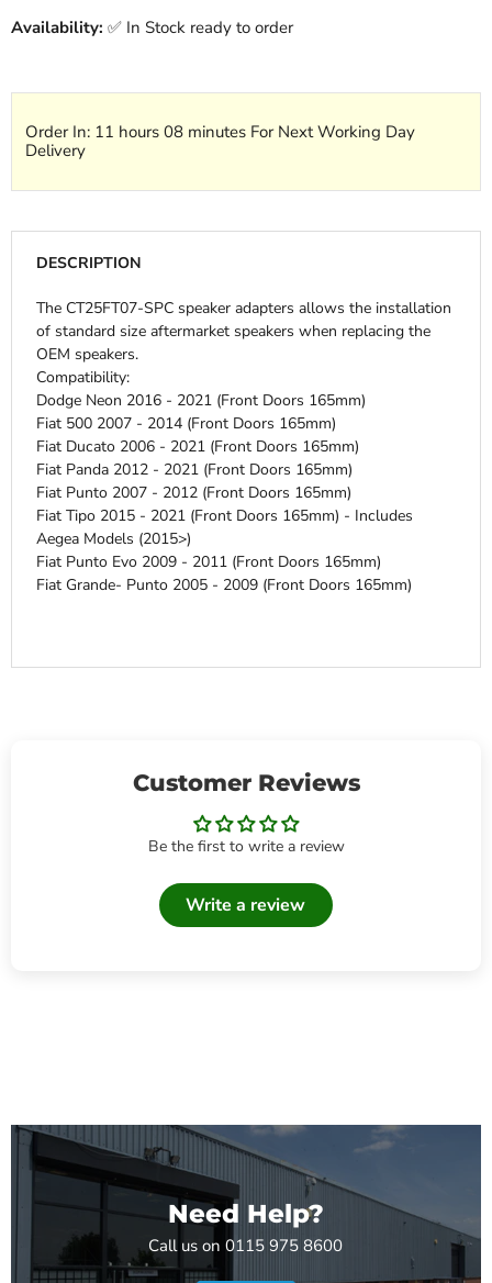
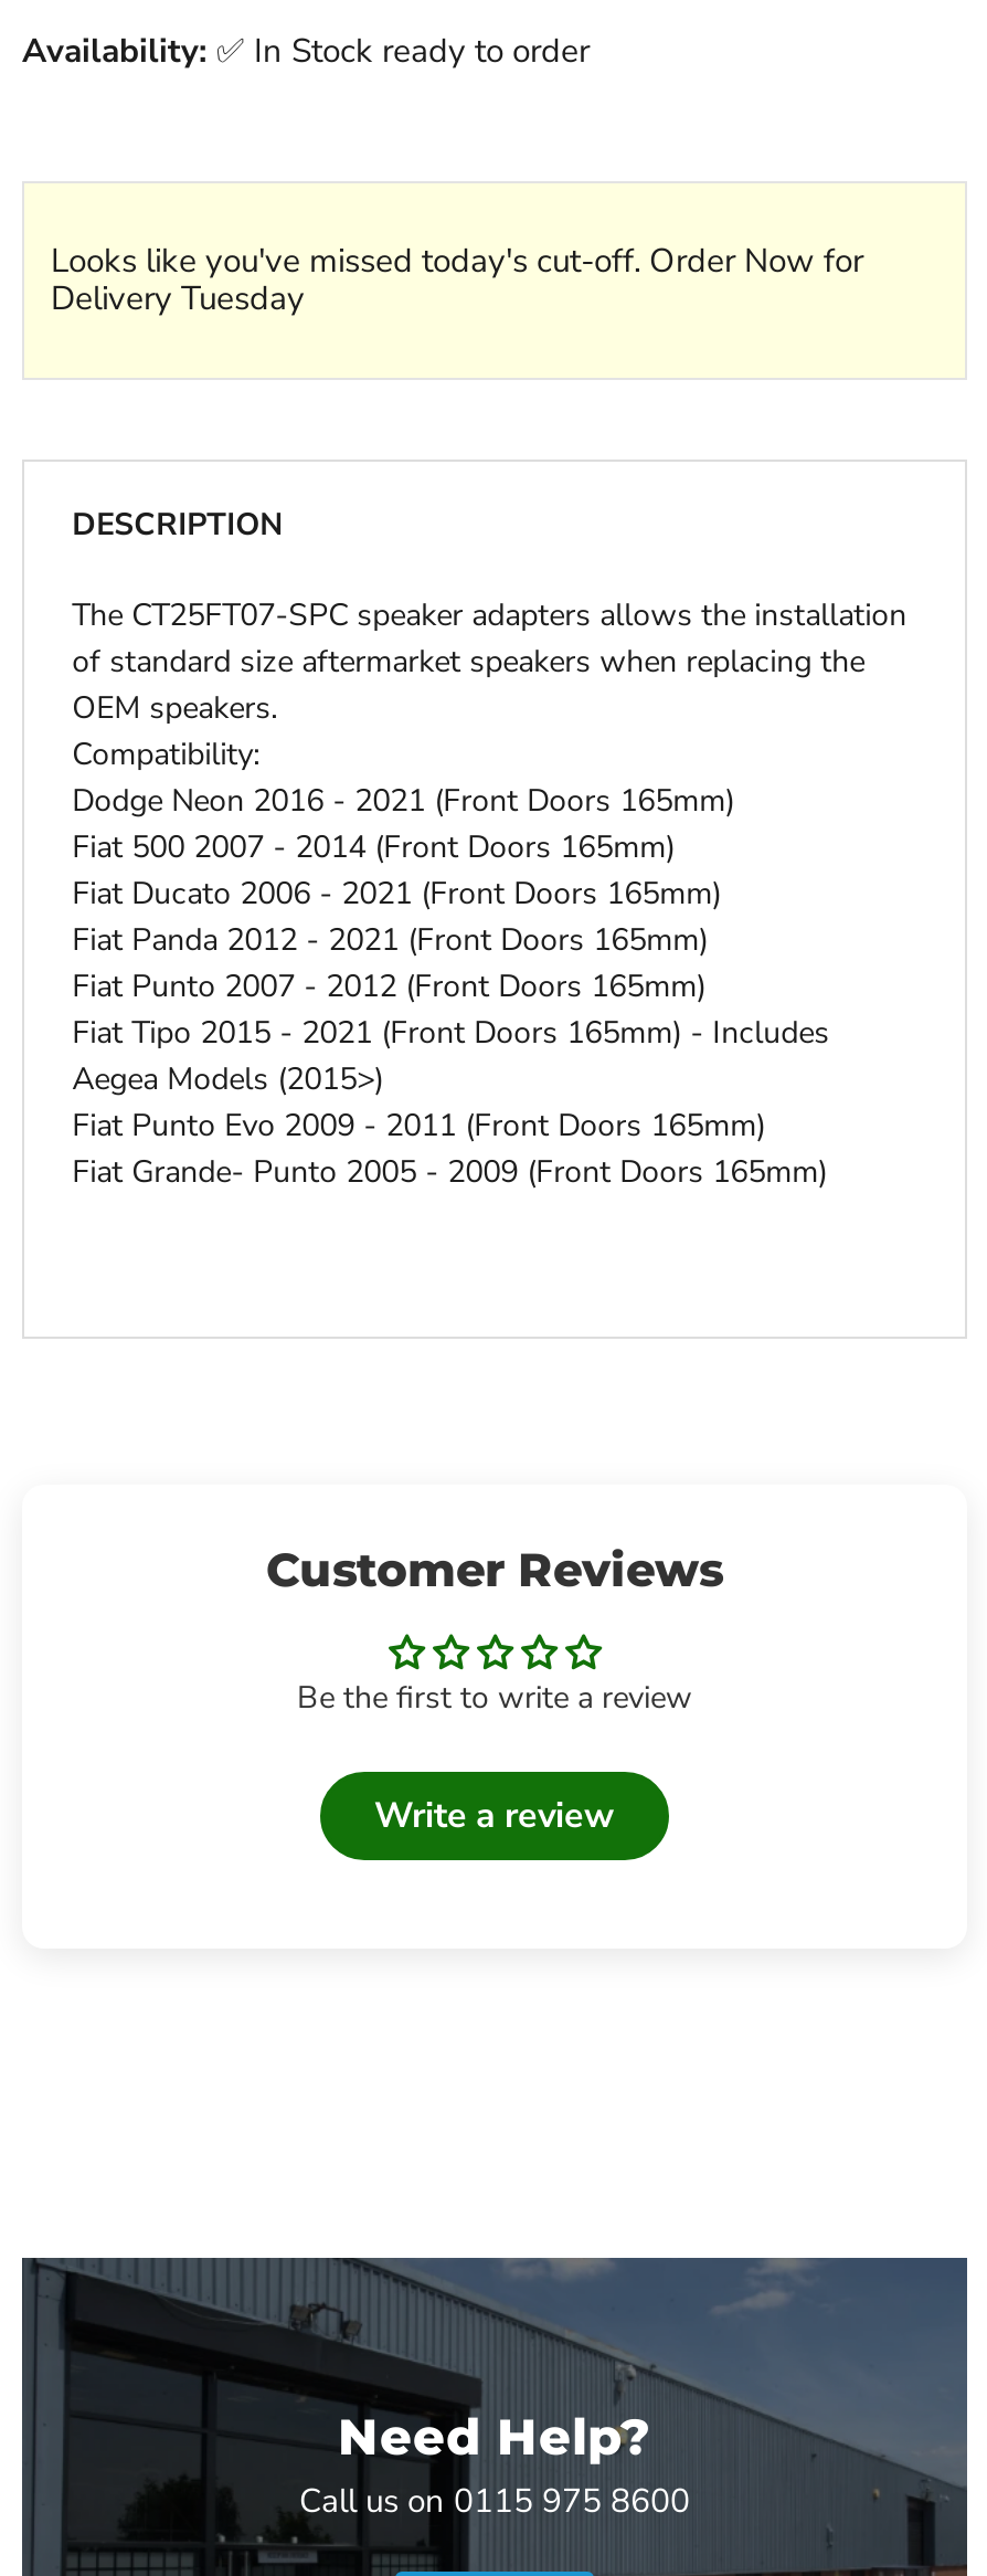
- Order In: 11 hours 08 minutes For Next Working Day
- Delivery
+ Looks like you've missed today's cut-off. Order Now for
+ Delivery Tuesday
